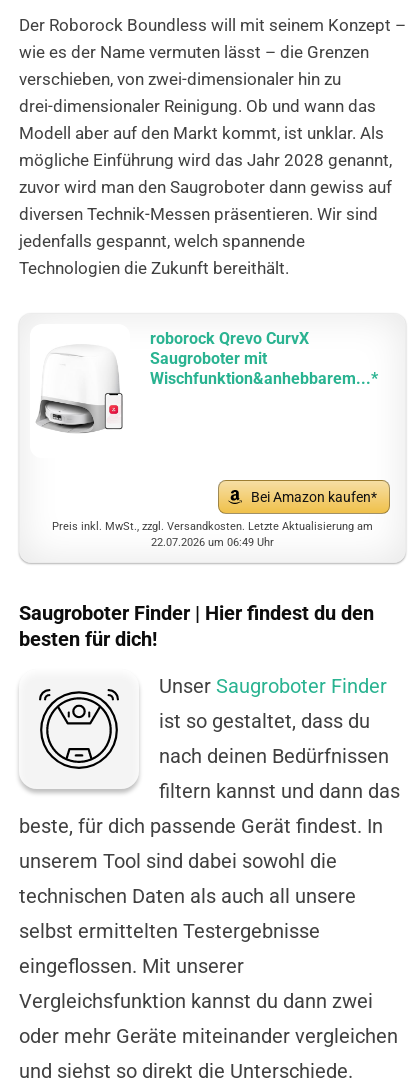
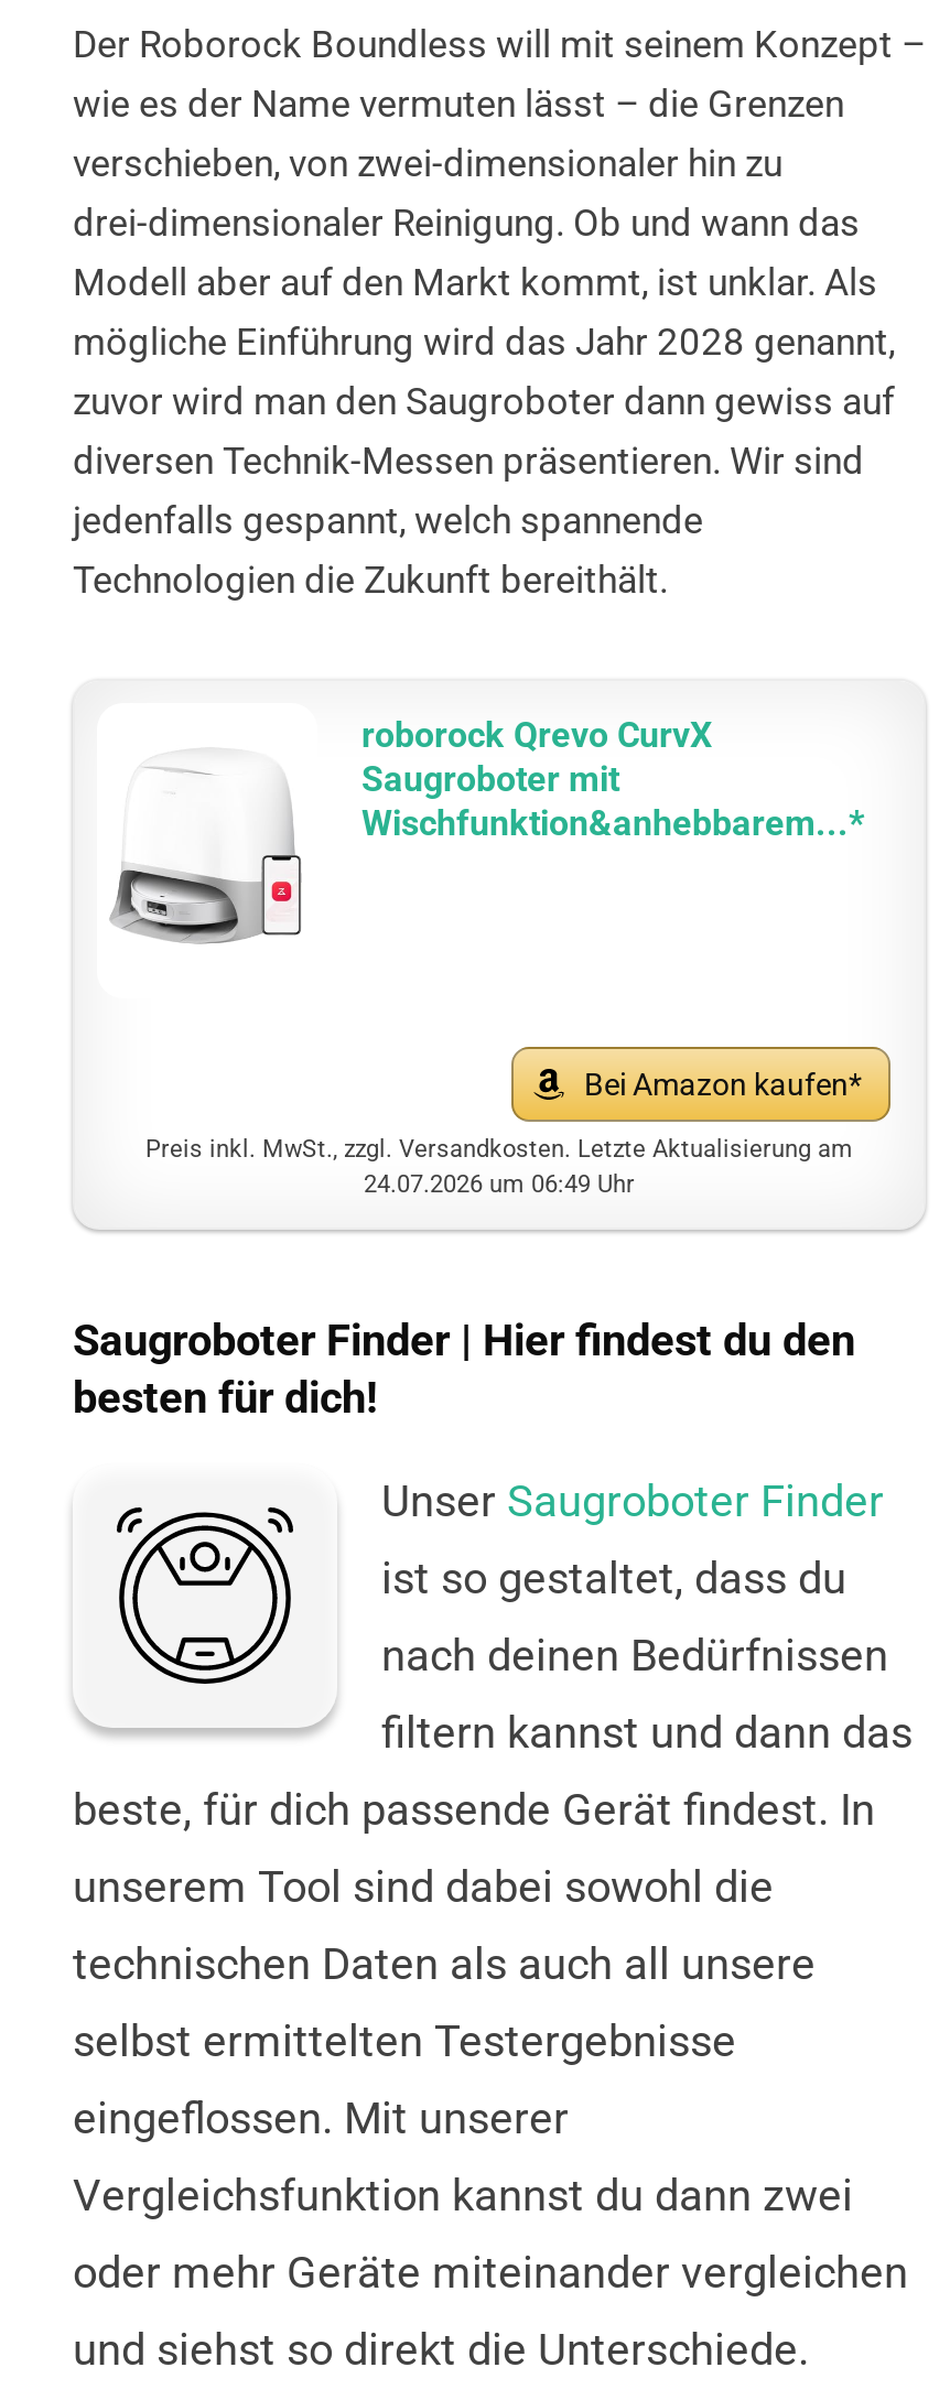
- 22.07.2026 um 06:49 Uhr
+ 24.07.2026 um 06:49 Uhr
